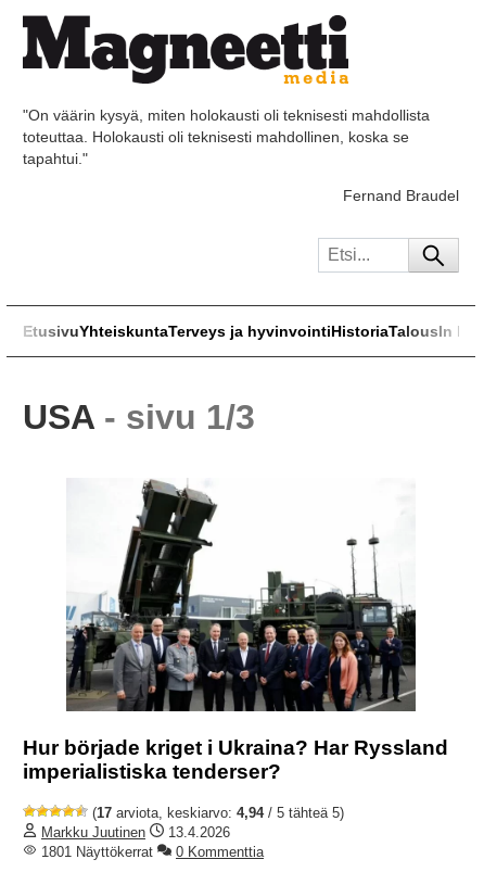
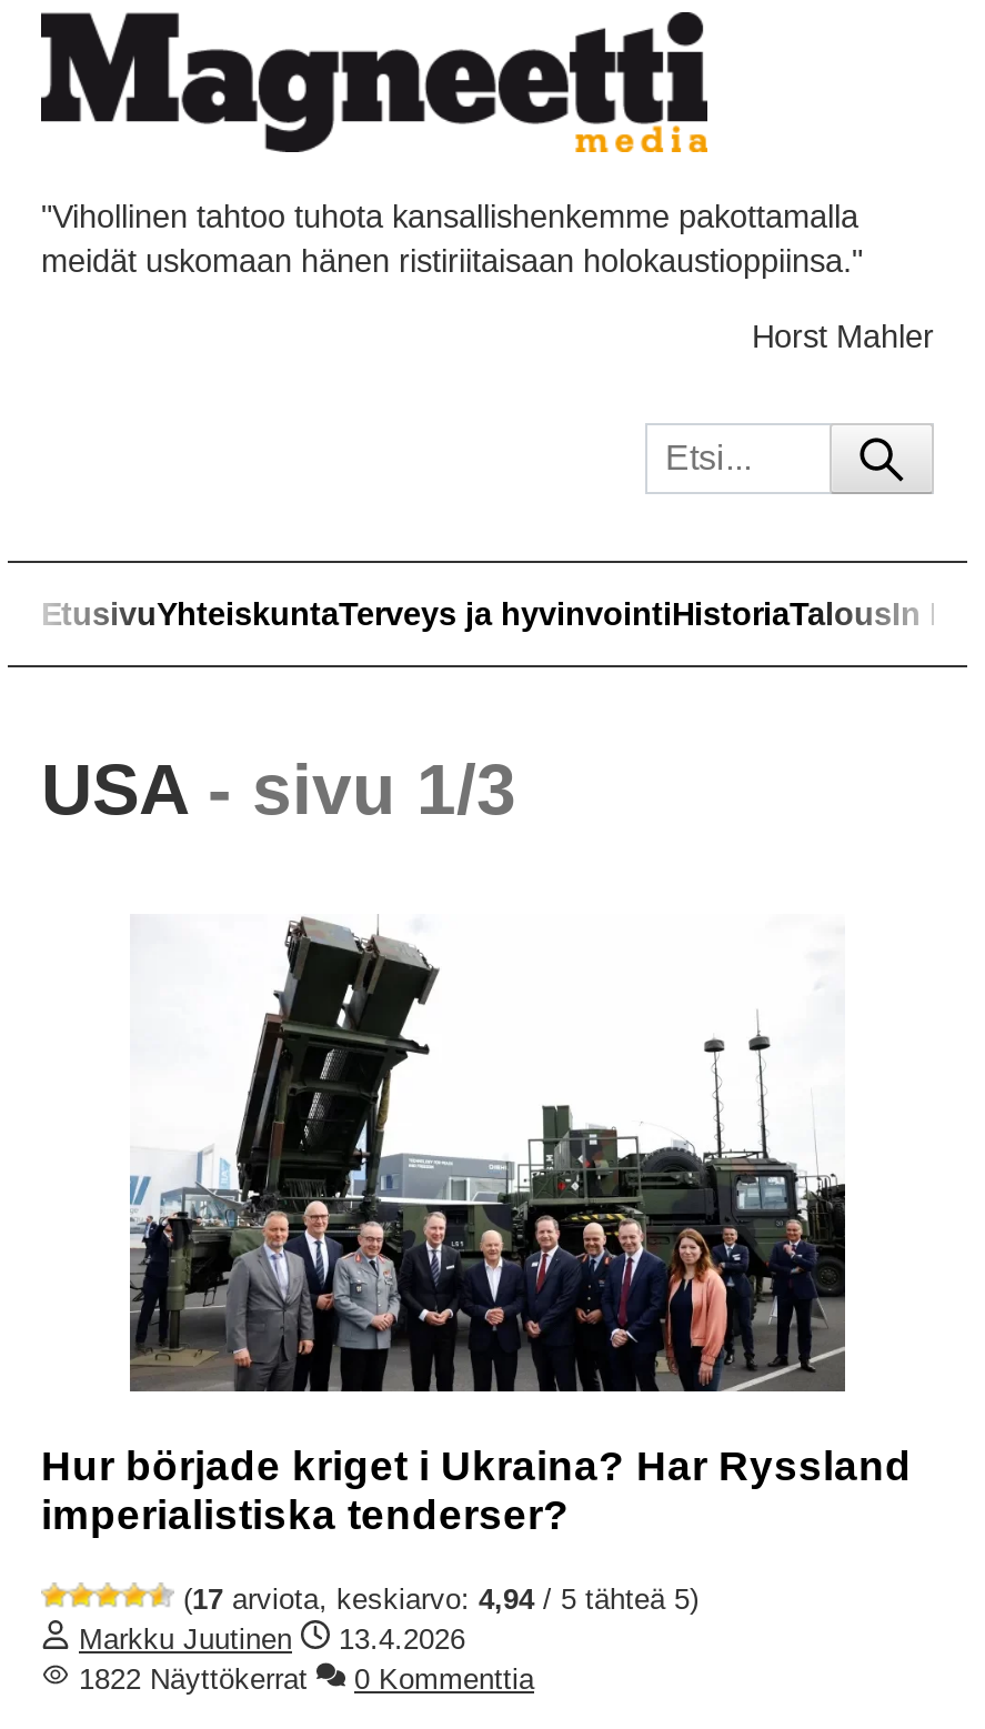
- "On väärin kysyä, miten holokausti oli teknisesti mahdollista
- toteuttaa. Holokausti oli teknisesti mahdollinen, koska se
- tapahtui."
+ "Vihollinen tahtoo tuhota kansallishenkemme pakottamalla
+ meidät uskomaan hänen ristiriitaisaan holokaustioppiinsa."

- Fernand Braudel
+ Horst Mahler

- 1801 Näyttökerrat
+ 1822 Näyttökerrat
